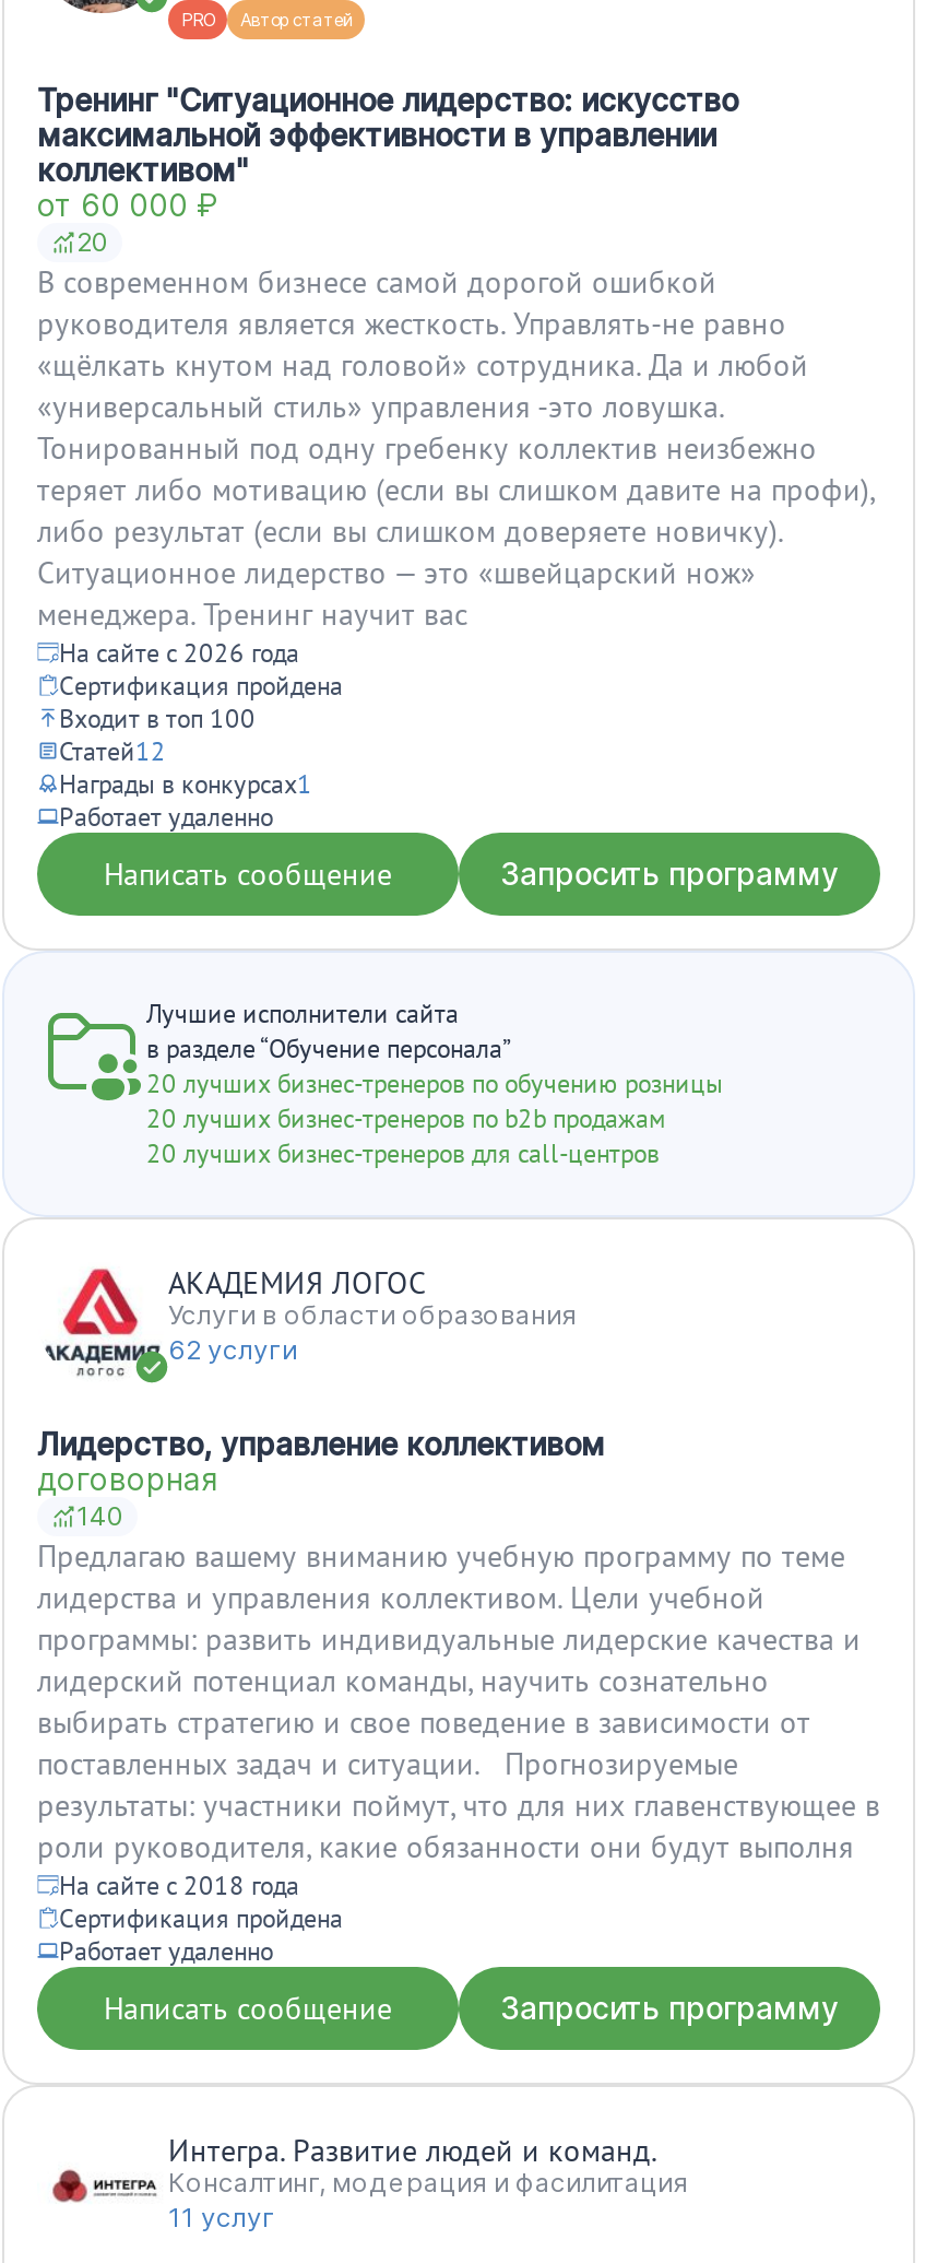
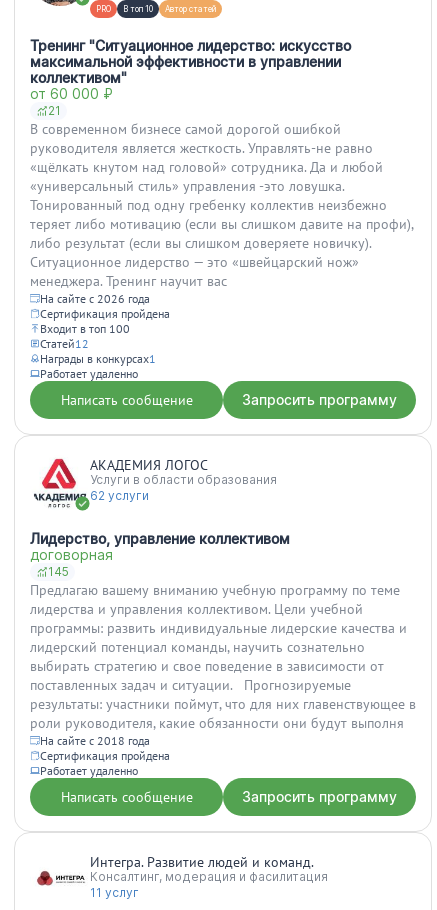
+ В топ 10

- 20
+ 21

- [image]
- Лучшие исполнители сайта
- в разделе “Обучение персонала”
- 20 лучших бизнес-тренеров по обучению розницы
- 20 лучших бизнес-тренеров по b2b продажам
- 20 лучших бизнес-тренеров для call-центров

- 140
+ 145
